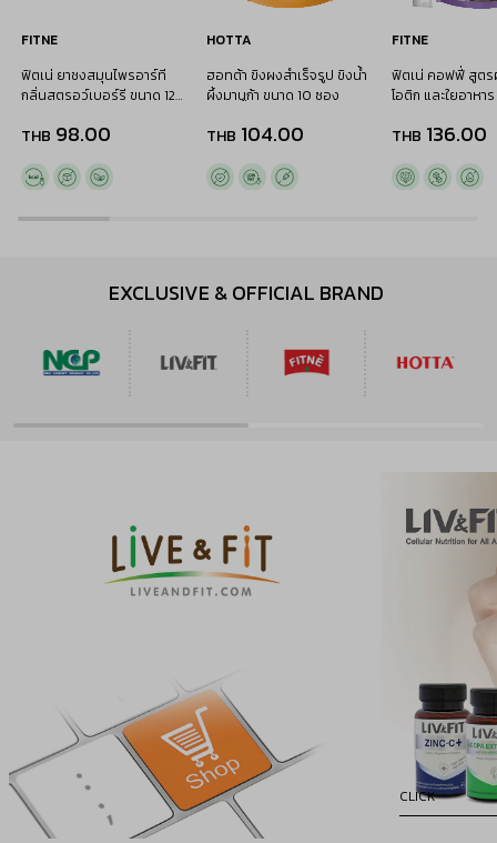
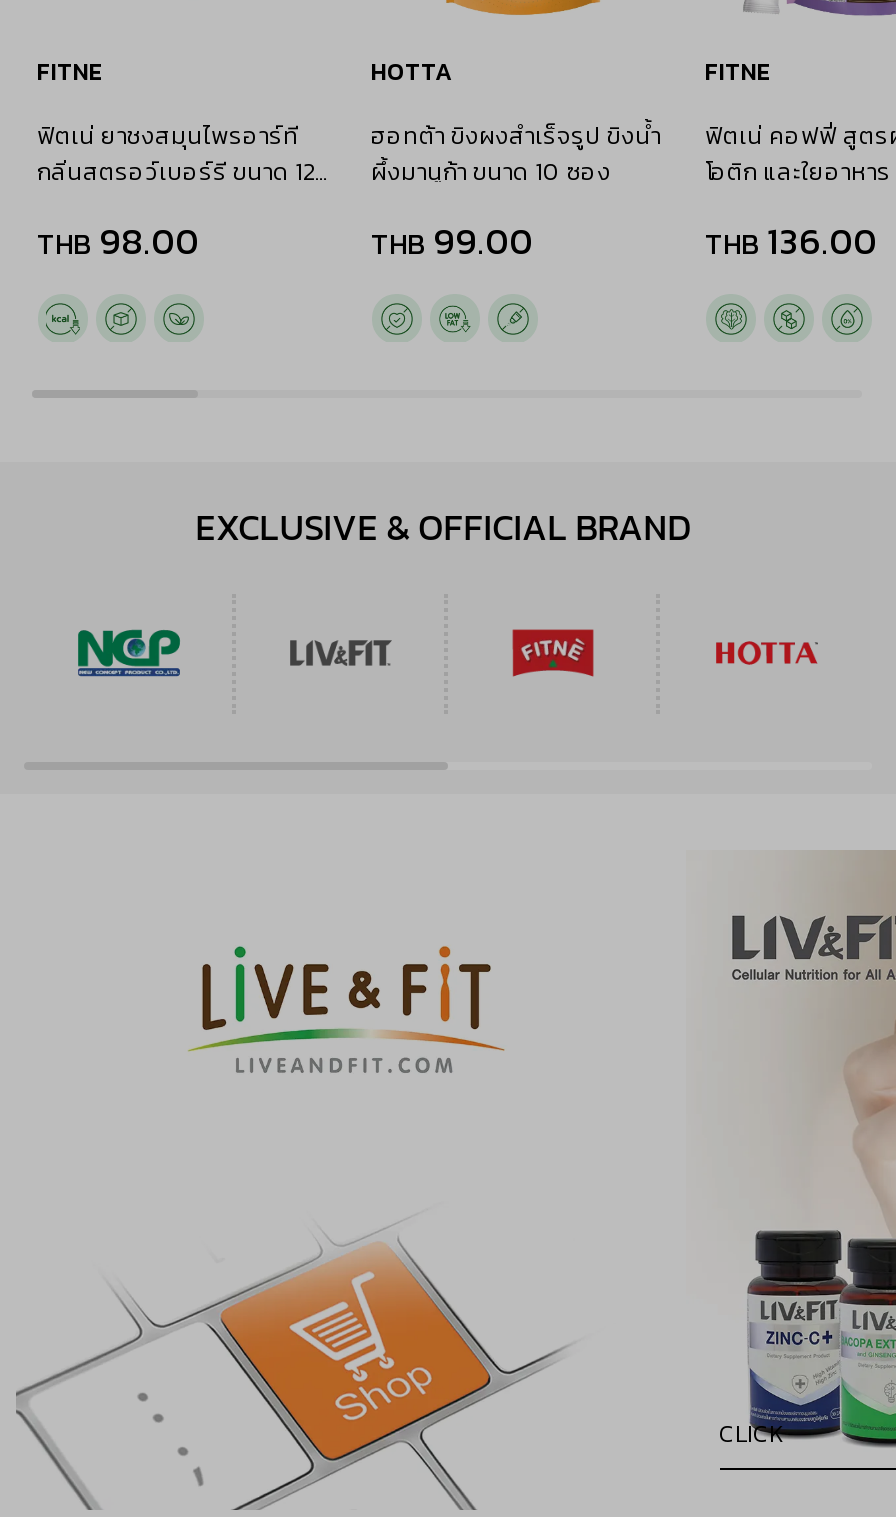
- THB 104.00
+ THB 99.00
